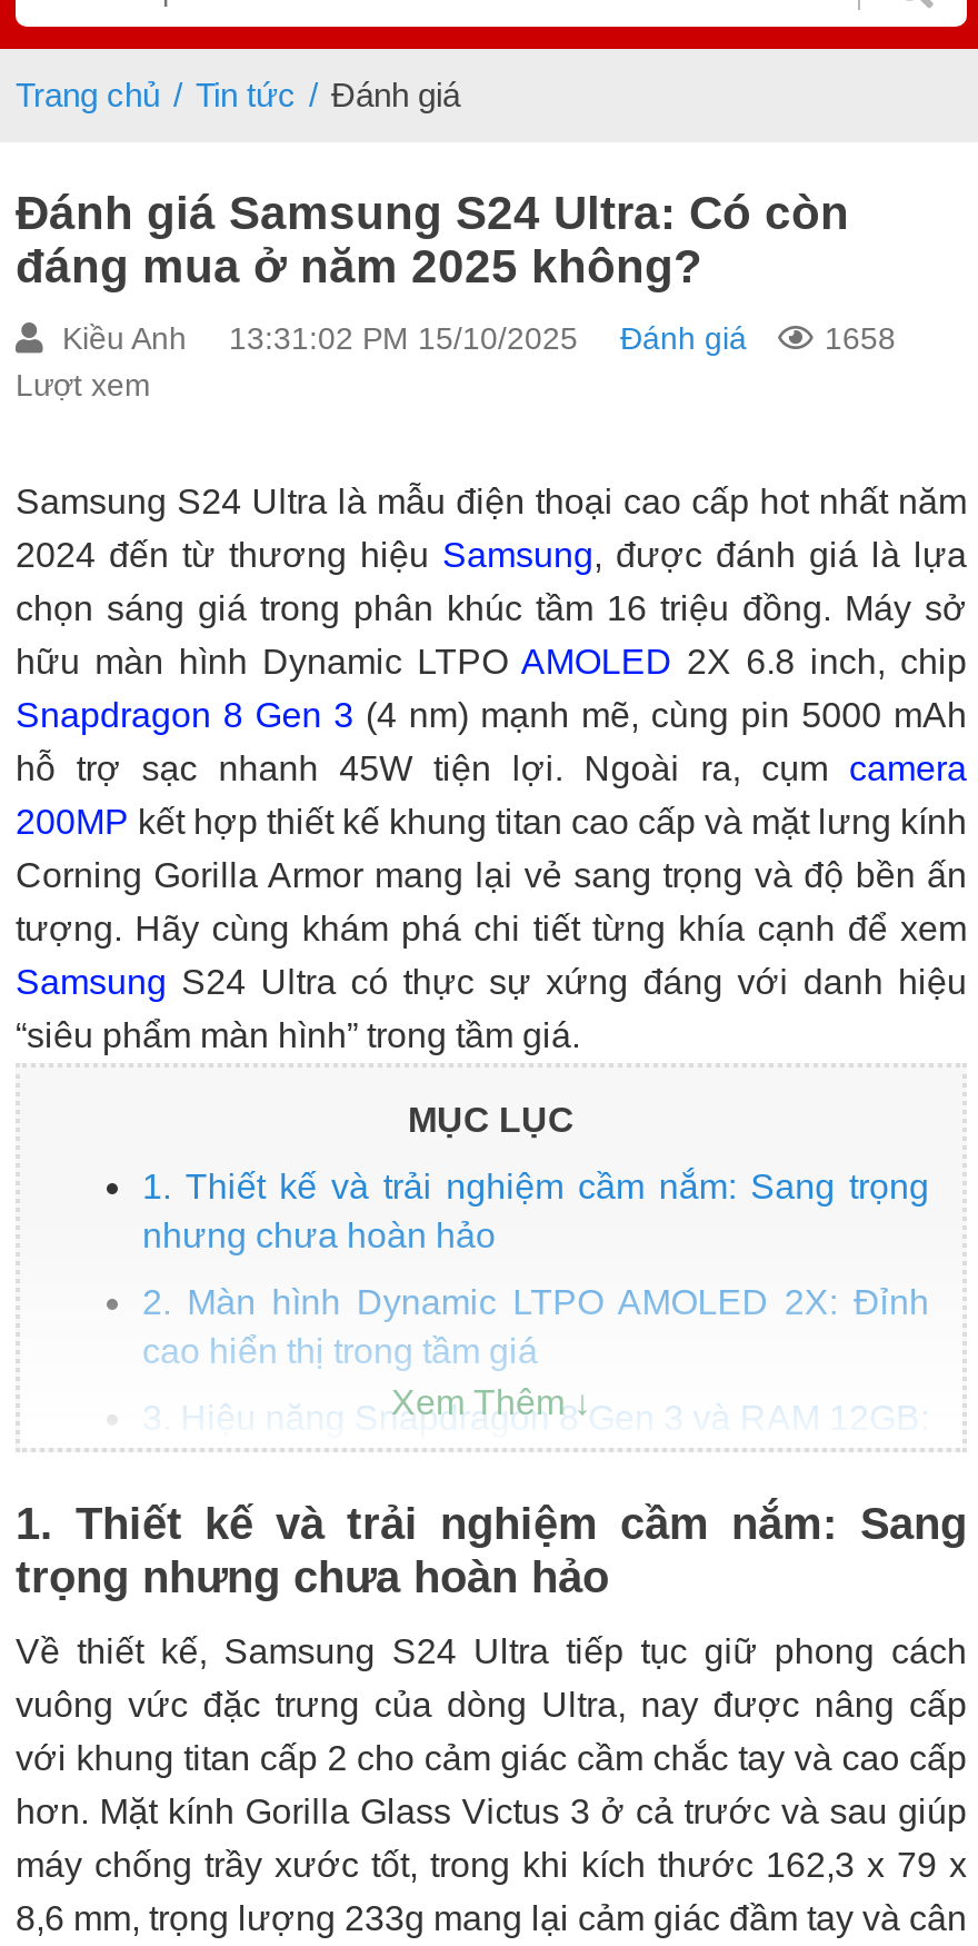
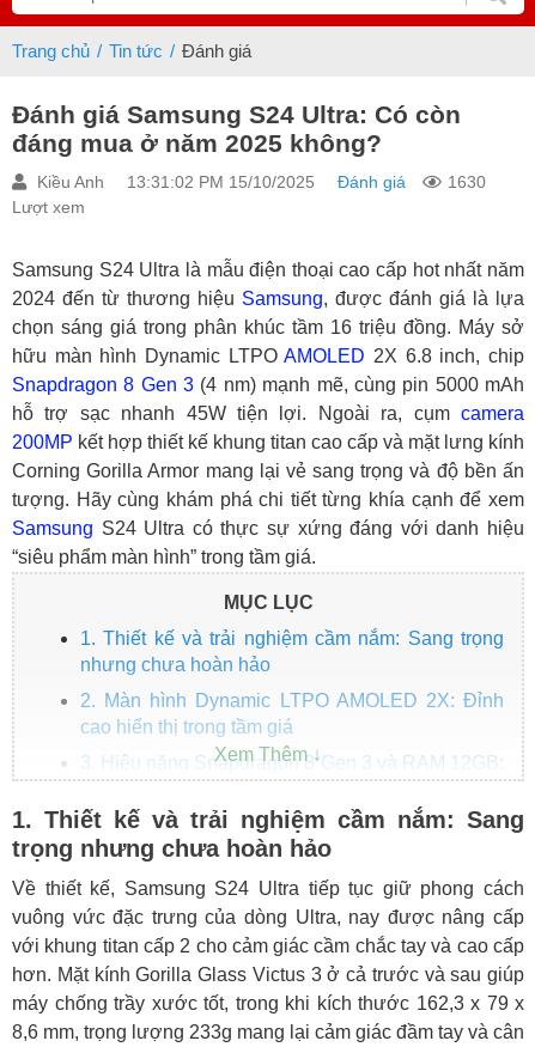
- 1658
+ 1630
